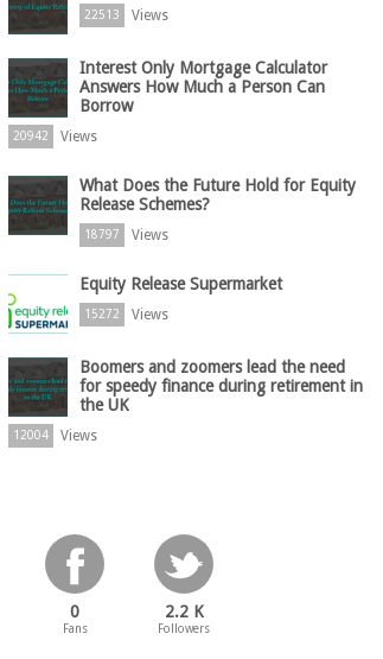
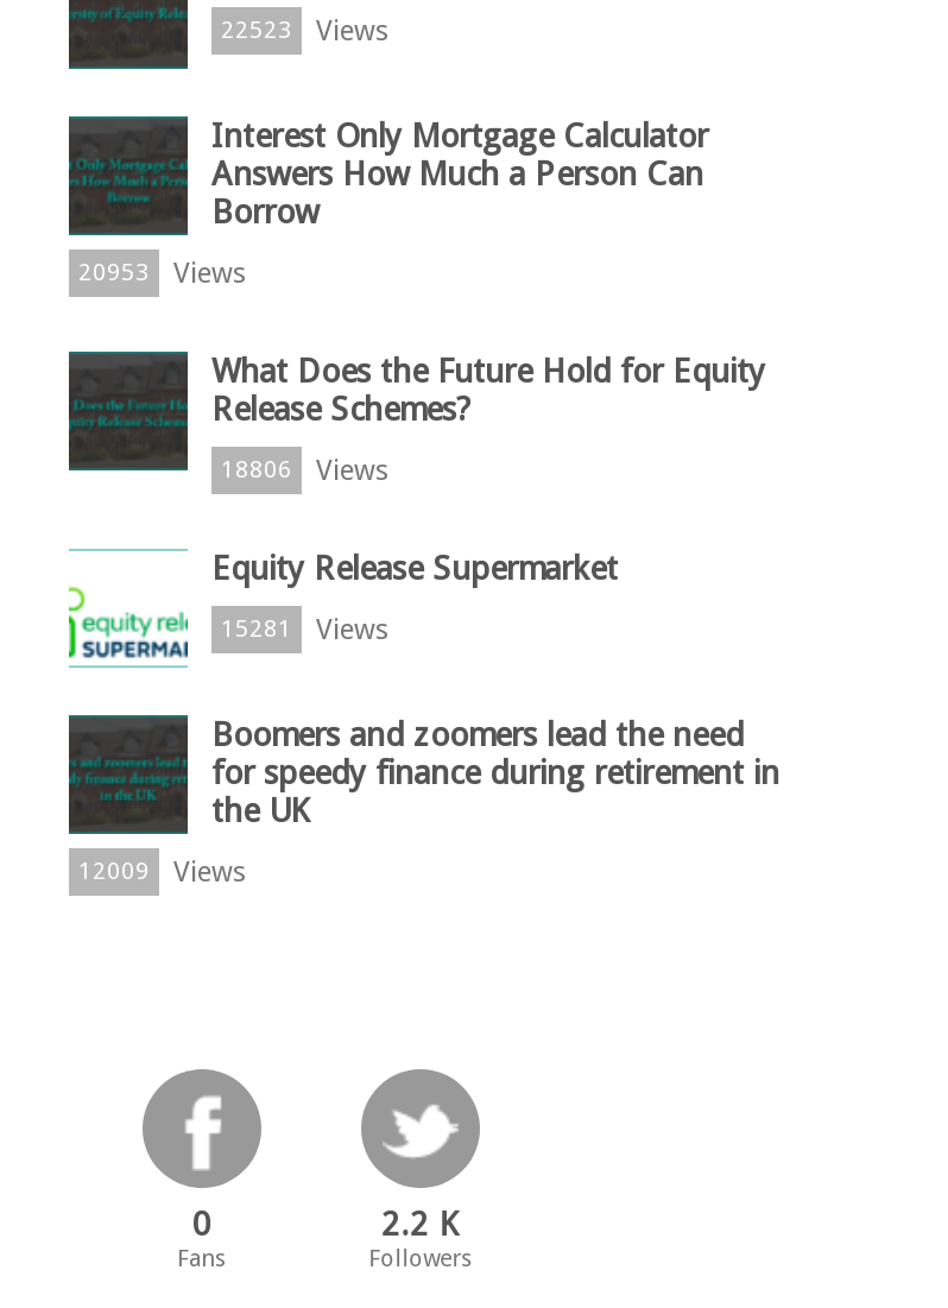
- 22513 Views
+ 22523 Views

- 20942 Views
+ 20953 Views

- 18797 Views
+ 18806 Views

- 15272 Views
+ 15281 Views

- 12004 Views
+ 12009 Views
